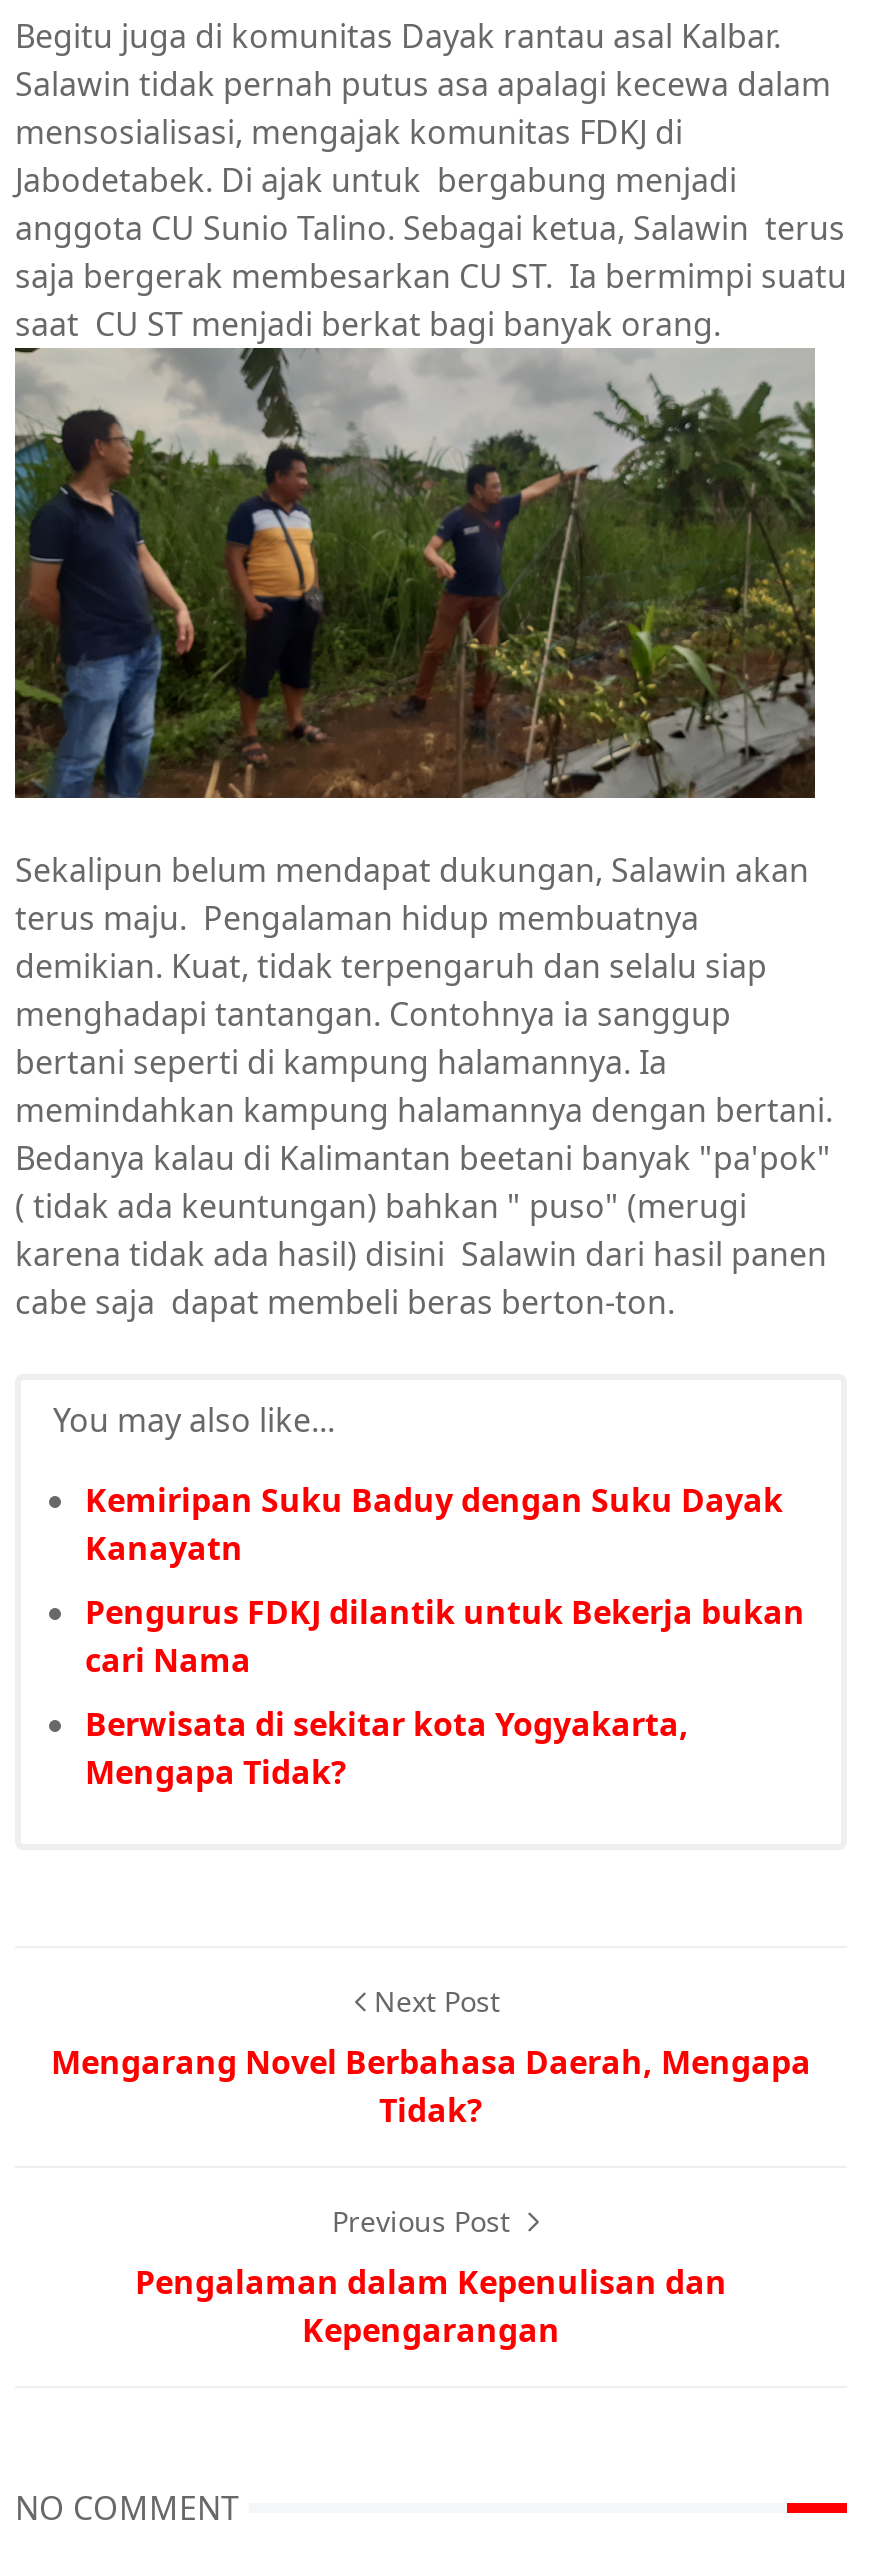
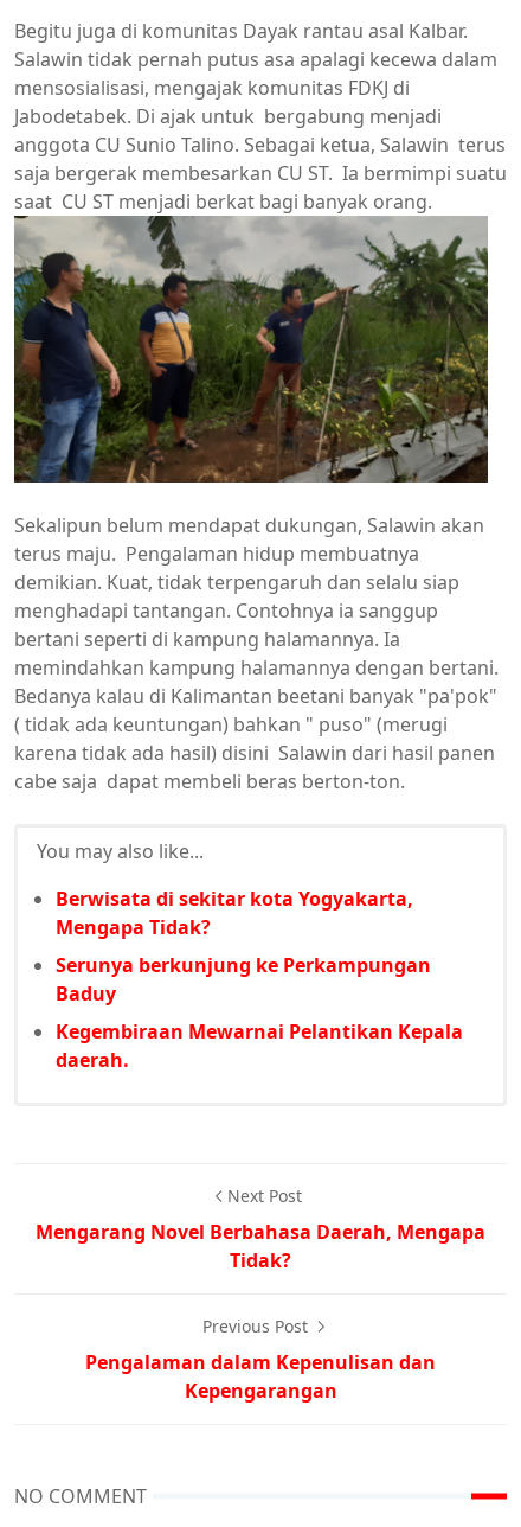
- Kemiripan Suku Baduy dengan Suku Dayak
- Kanayatn
- Pengurus FDKJ dilantik untuk Bekerja bukan
- cari Nama

moved up: Berwisata di sekitar kota Yogyakarta, | Mengapa Tidak?

+ Serunya berkunjung ke Perkampungan
+ Baduy
+ Kegembiraan Mewarnai Pelantikan Kepala
+ daerah.
